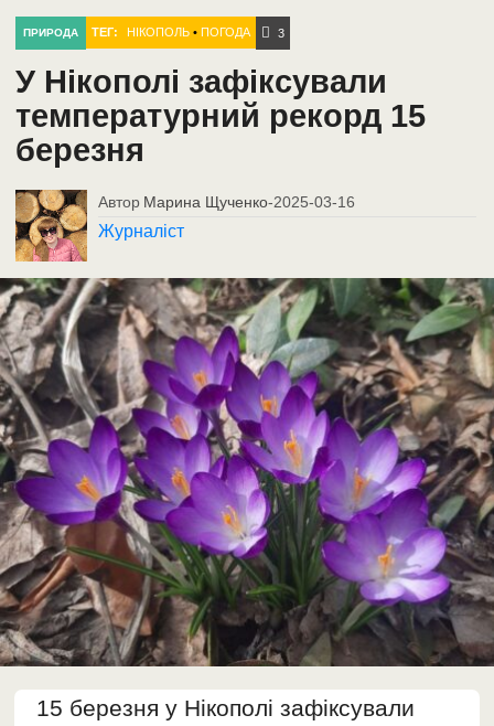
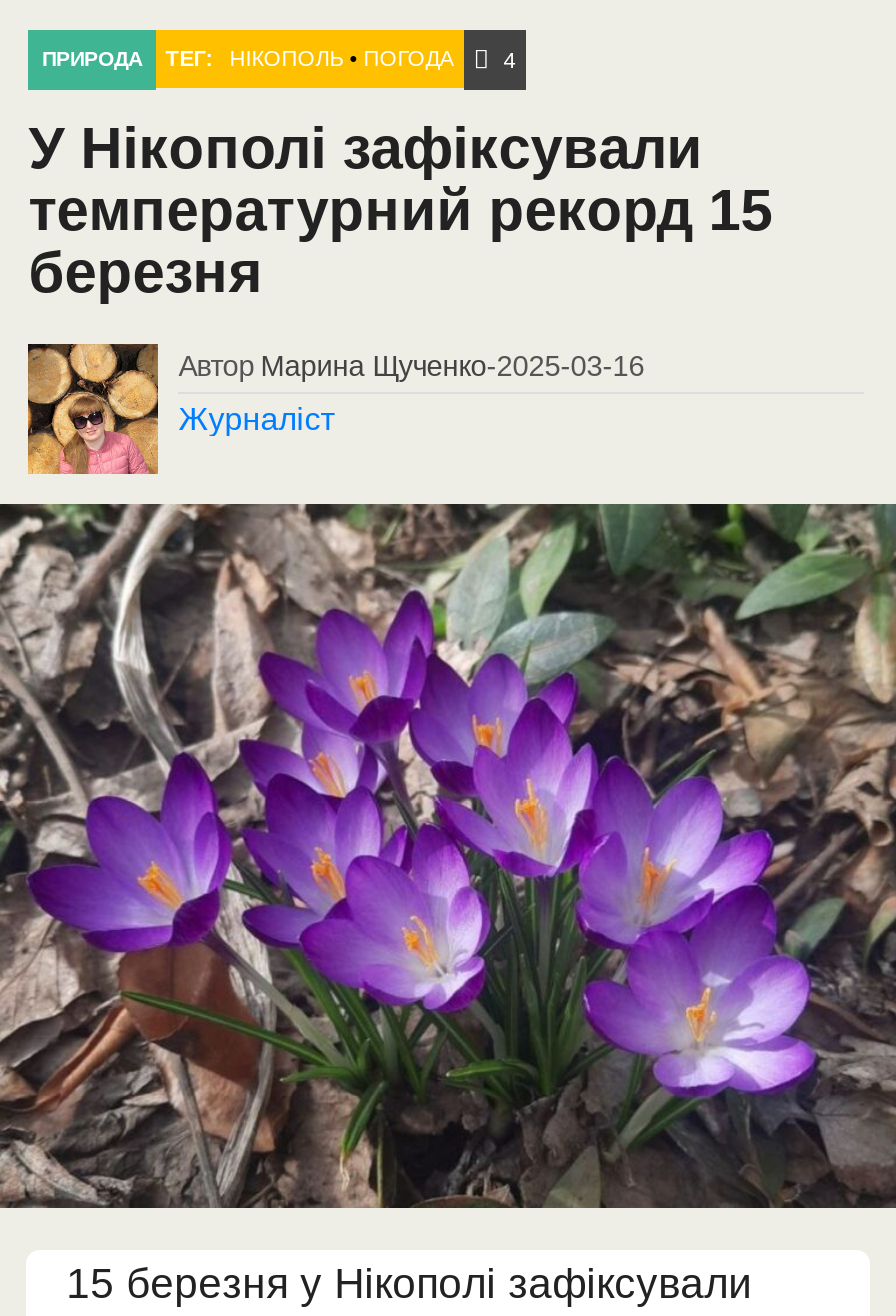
- 3
+ 4
